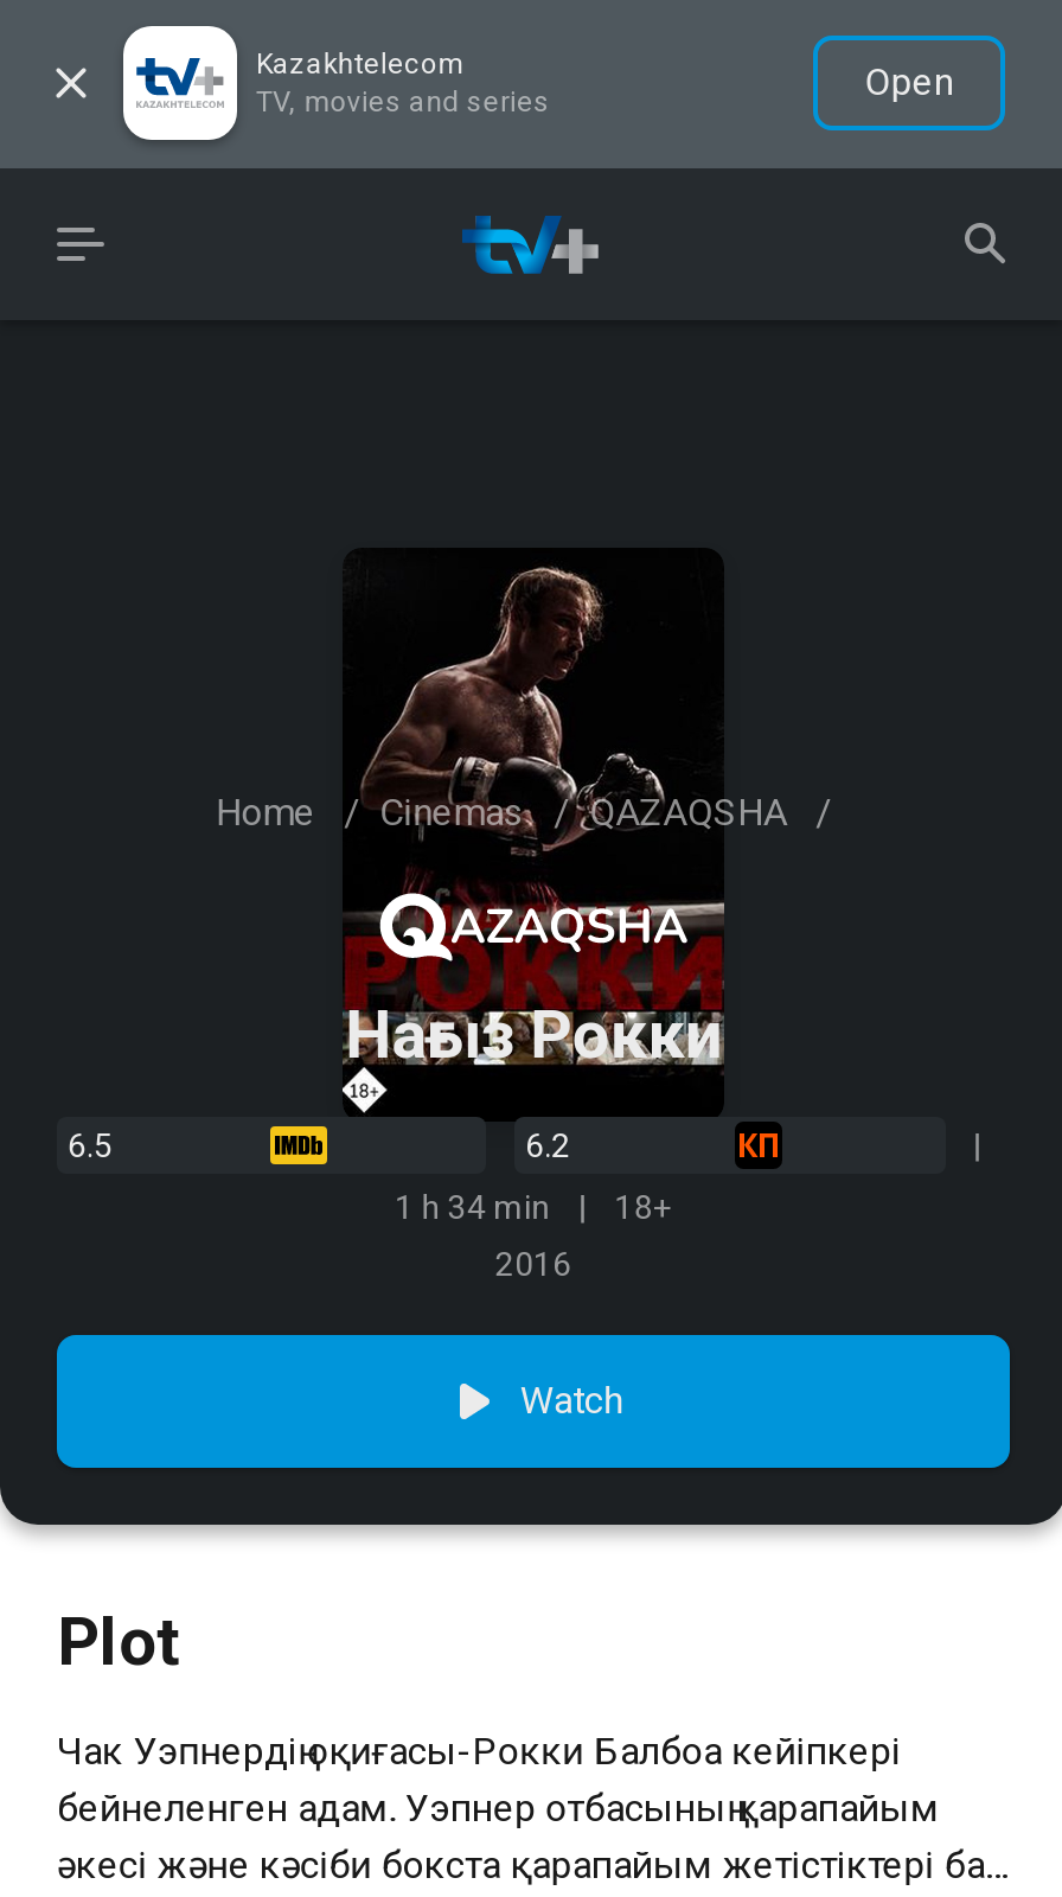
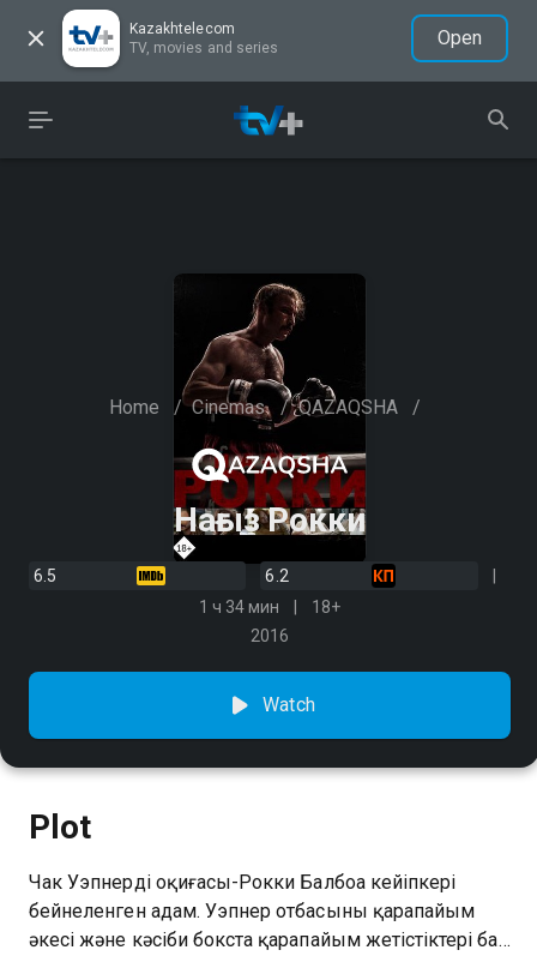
- 1 h 34 min 18+
+ 1 ч 34 мин 18+
